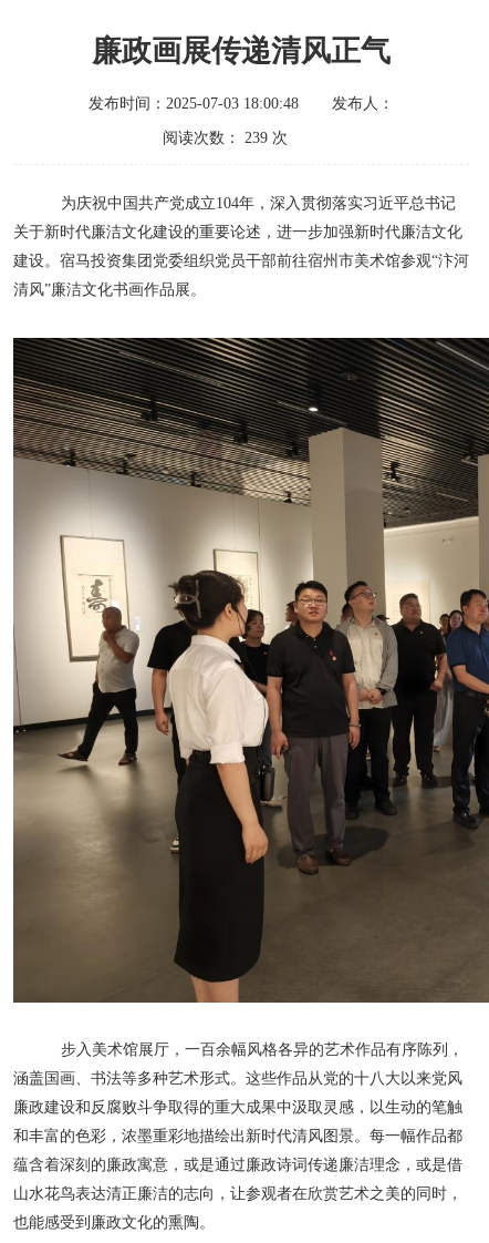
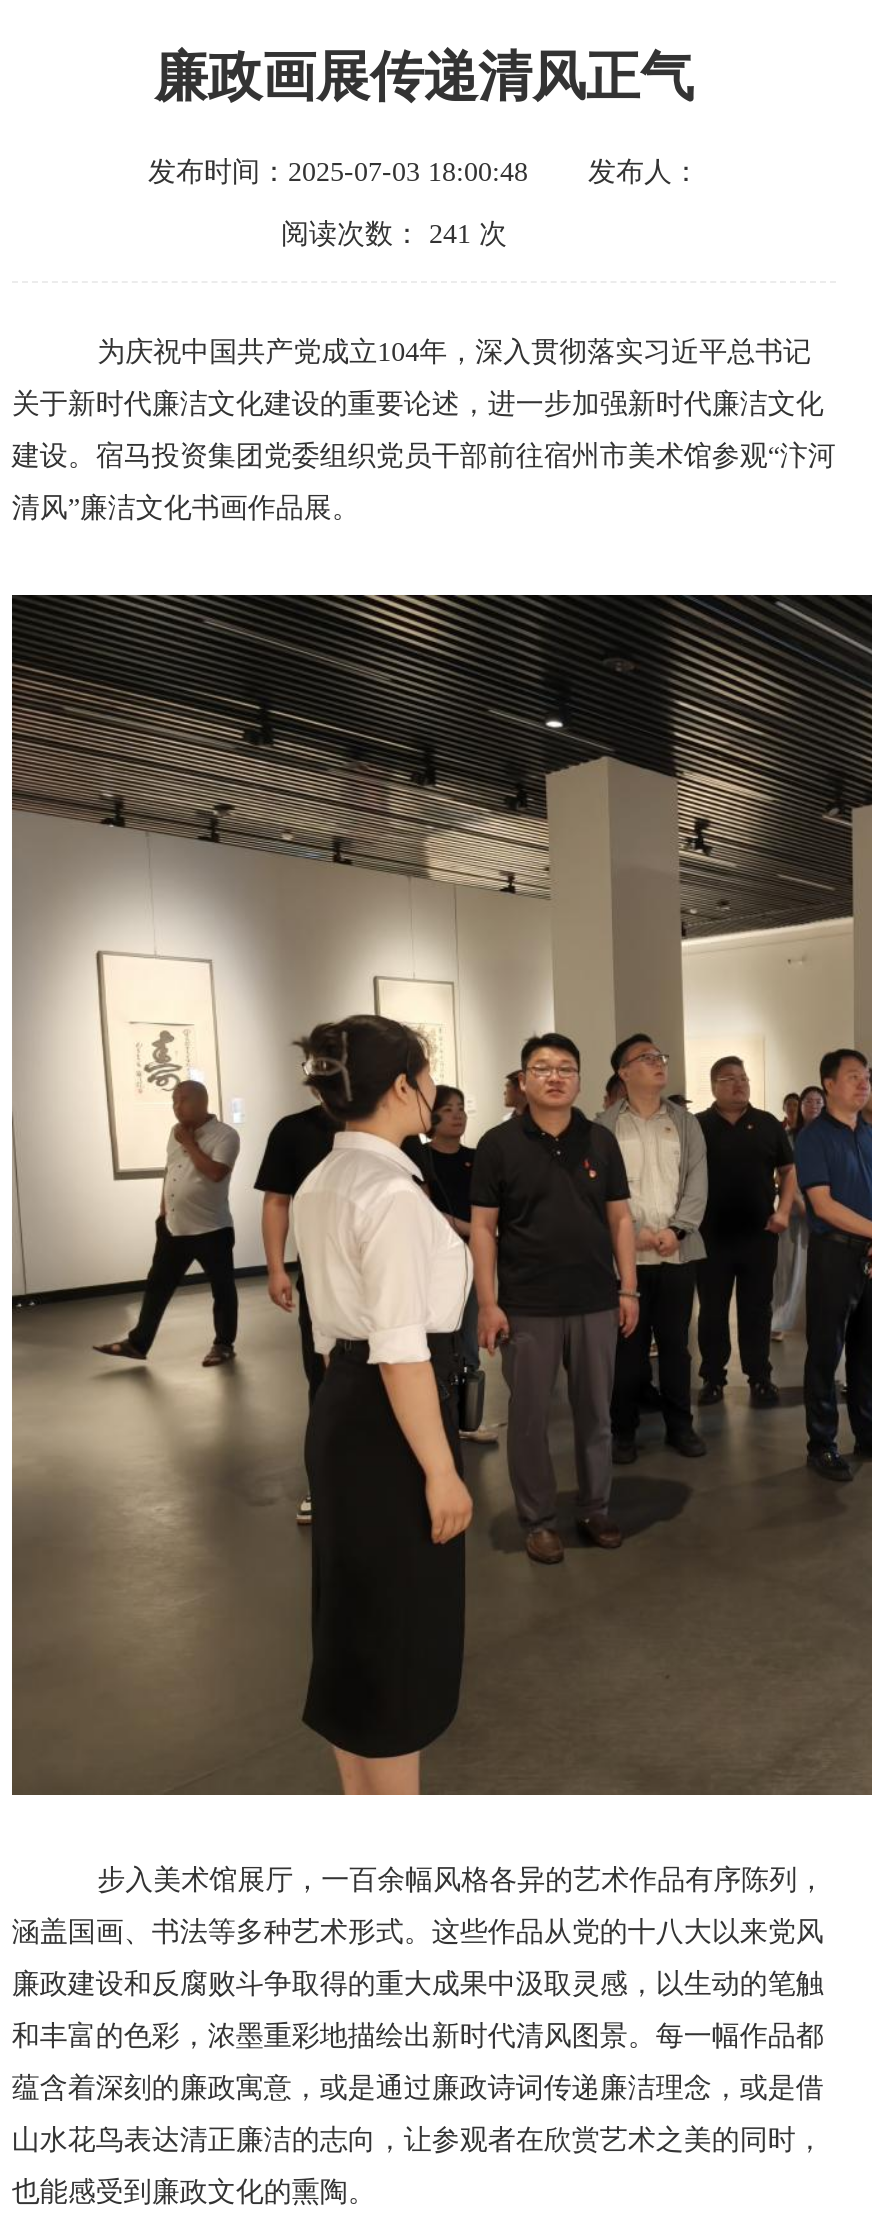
- 阅读次数：239次
+ 阅读次数：241次
